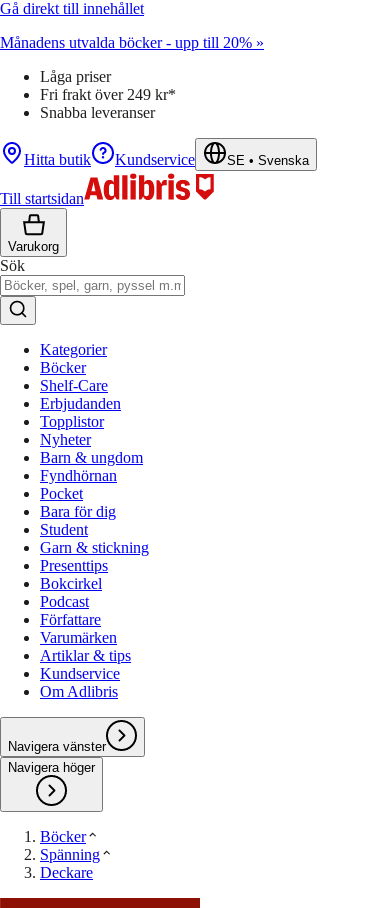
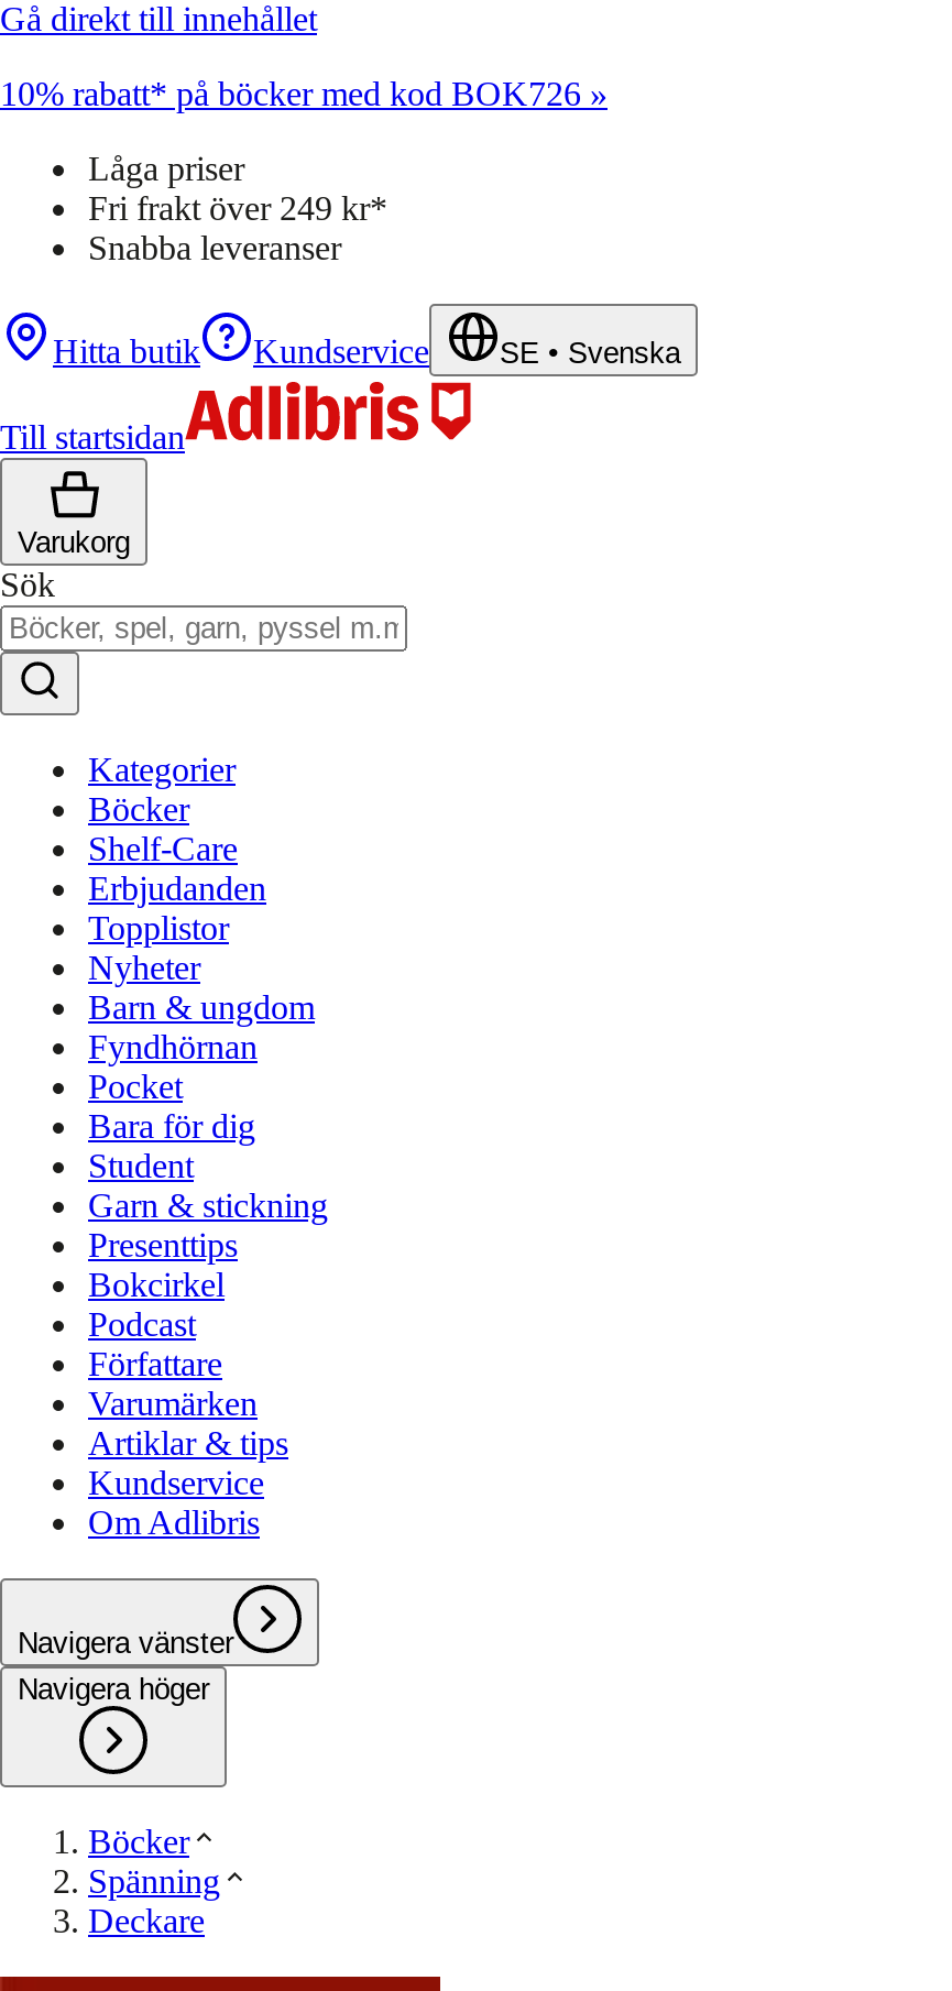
- Månadens utvalda böcker - upp till 20% »
+ 10% rabatt* på böcker med kod BOK726 »
